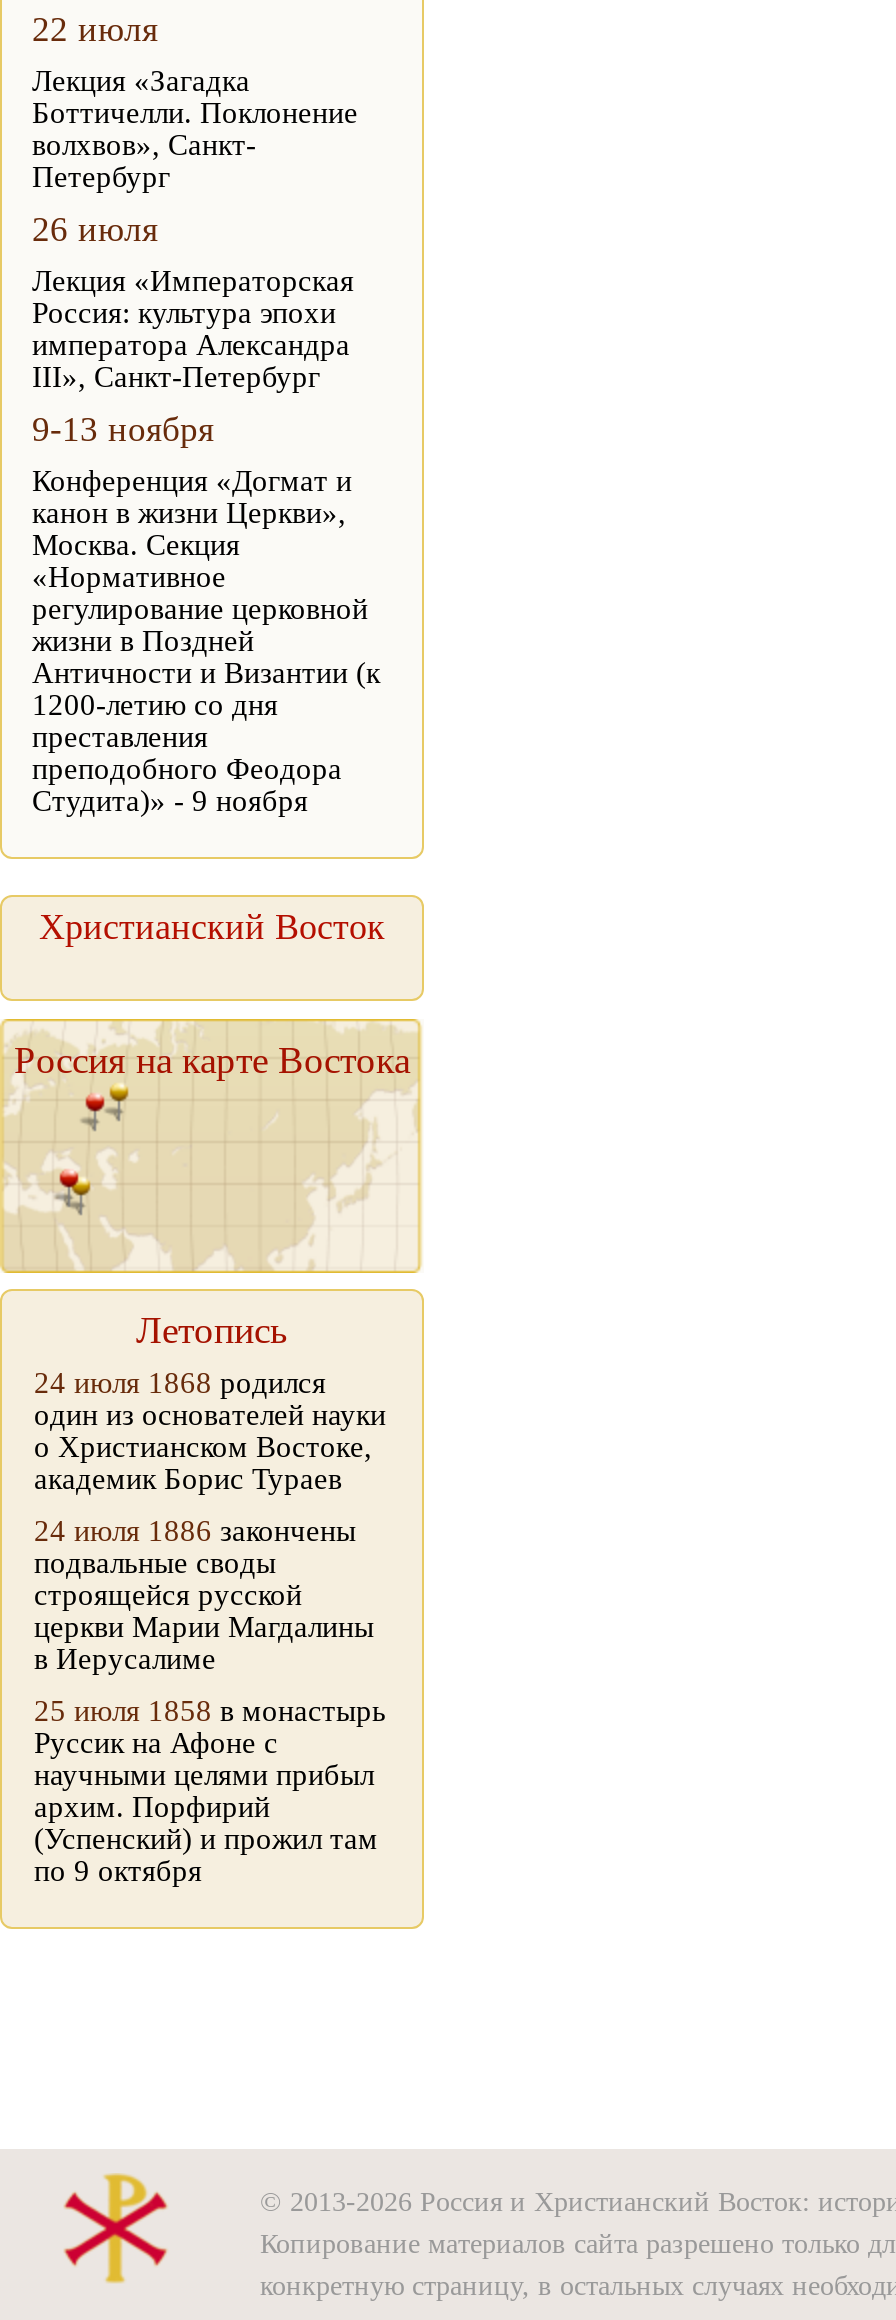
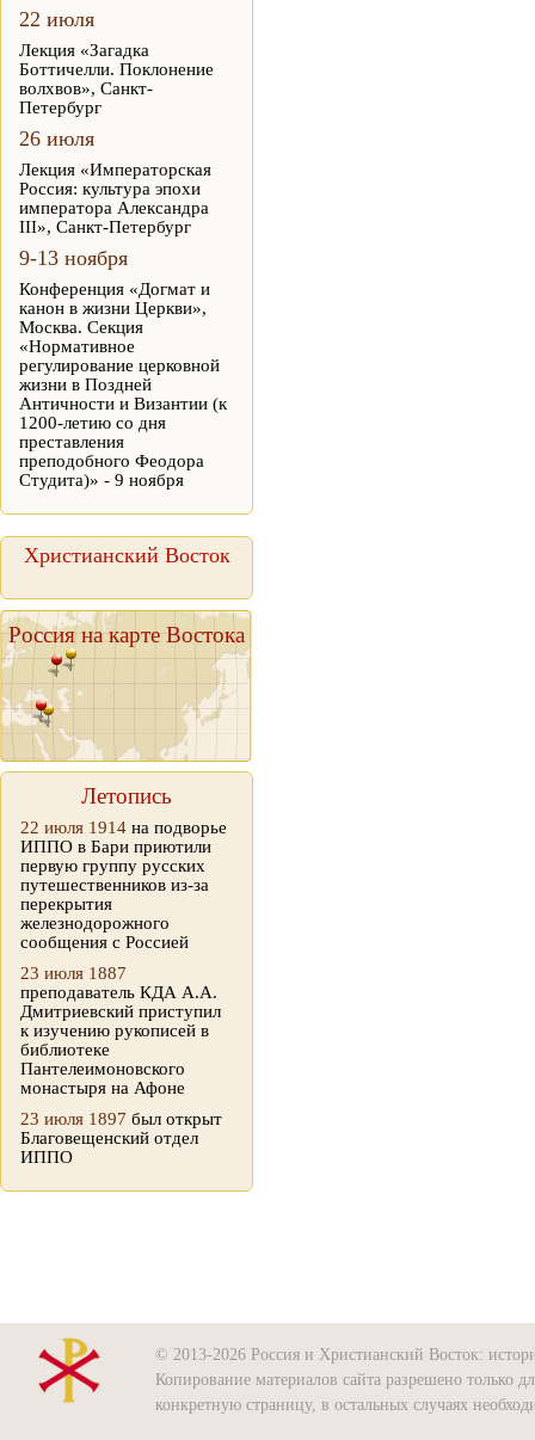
- 24 июля 1868 родился
- один из основателей науки
- о Христианском Востоке,
- академик Борис Тураев
+ 22 июля 1914 на подворье
+ ИППО в Бари приютили
+ первую группу русских
+ путешественников из-за
+ перекрытия
+ железнодорожного
+ сообщения с Россией

- 24 июля 1886 закончены
- подвальные своды
- строящейся русской
- церкви Марии Магдалины
- в Иерусалиме
+ 23 июля 1887
+ преподаватель КДА А.А.
+ Дмитриевский приступил
+ к изучению рукописей в
+ библиотеке
+ Пантелеимоновского
+ монастыря на Афоне

- 25 июля 1858 в монастырь
- Руссик на Афоне с
- научными целями прибыл
- архим. Порфирий
- (Успенский) и прожил там
- по 9 октября
+ 23 июля 1897 был открыт
+ Благовещенский отдел
+ ИППО
